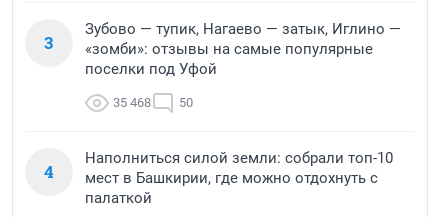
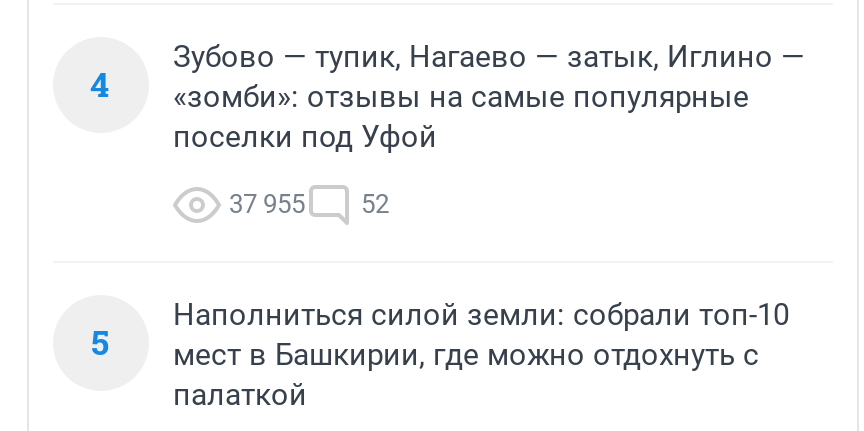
- 3 «зомби»: отзывы на самые популярные
+ 4 «зомби»: отзывы на самые популярные

- 35 468
+ 37 955

- 50
+ 52

- 4 мест в Башкирии, где можно отдохнуть с
+ 5 мест в Башкирии, где можно отдохнуть с
